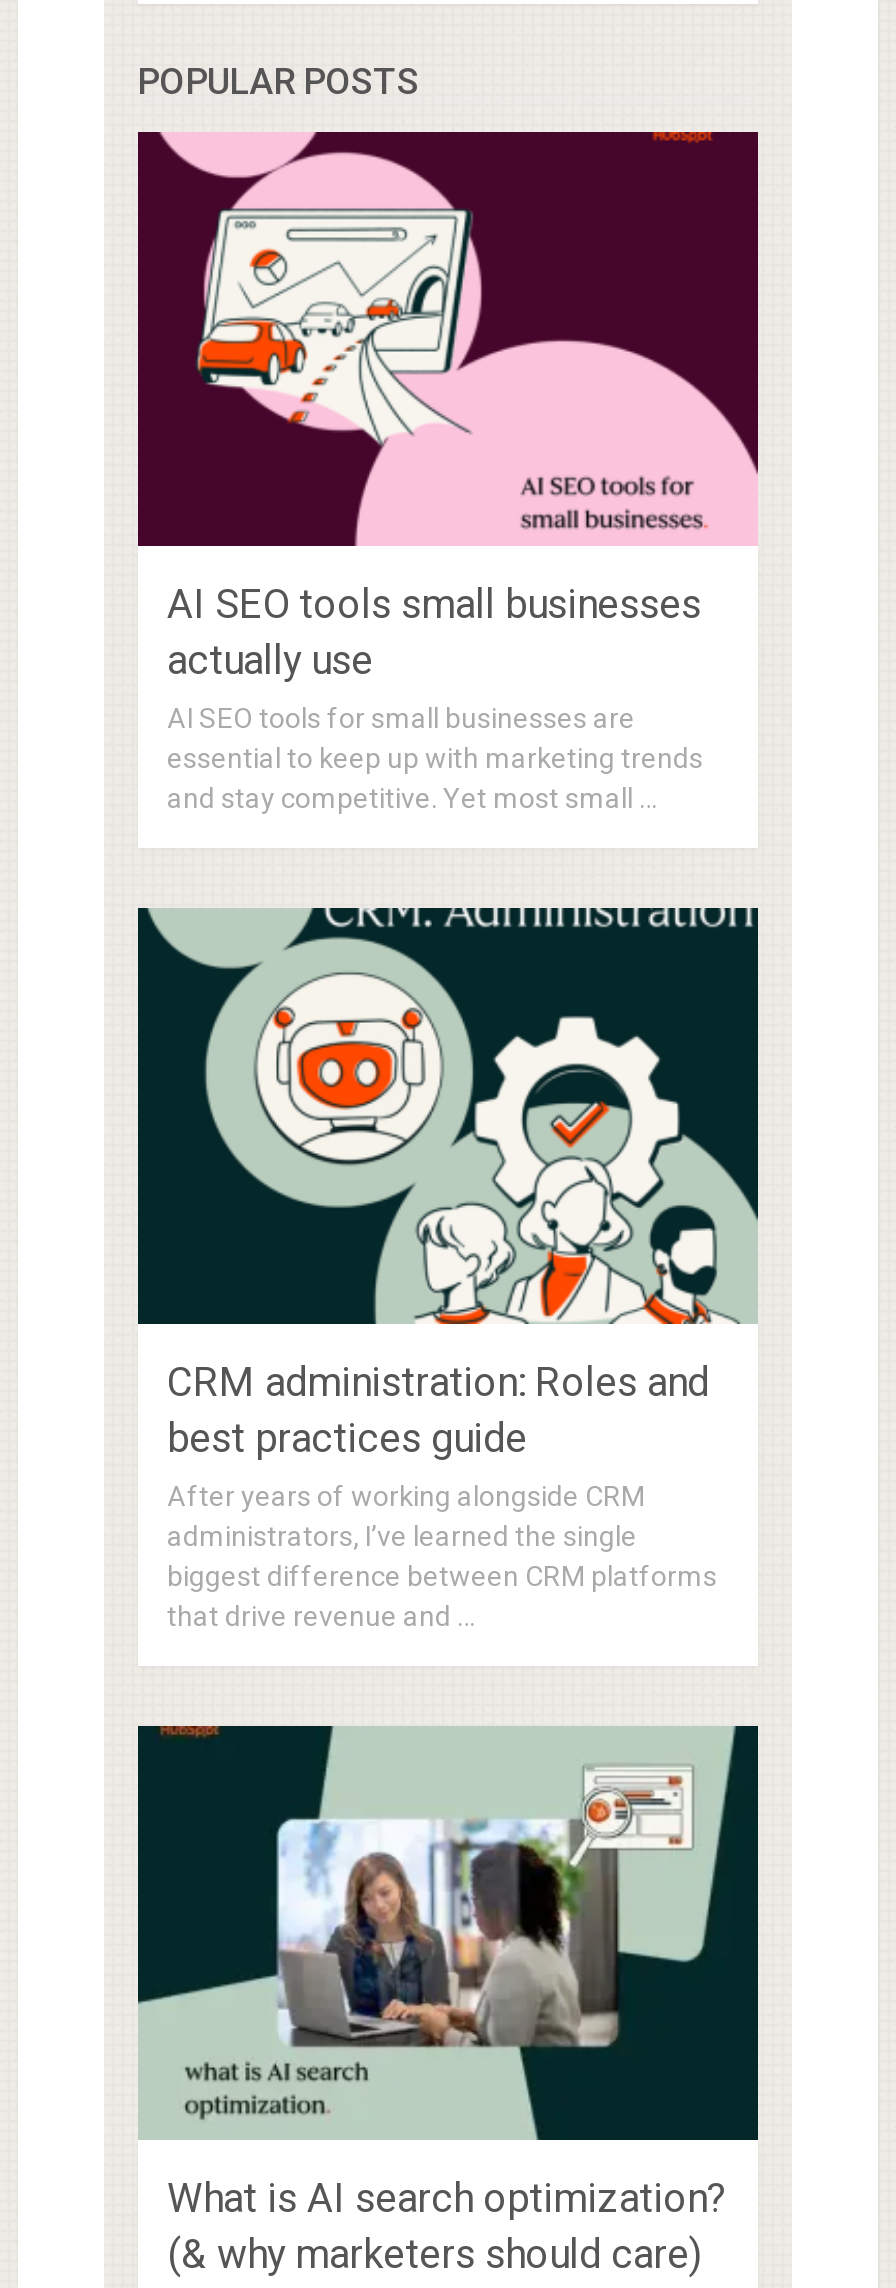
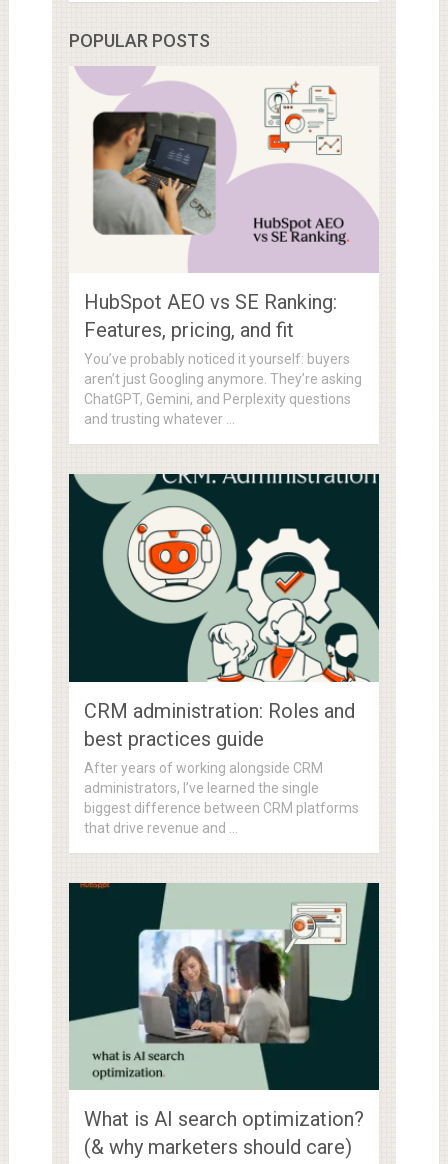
- [image]
- AI SEO tools small businesses
- actually use
- AI SEO tools for small businesses are
- essential to keep up with marketing trends
- and stay competitive. Yet most small …
+ [image]
+ HubSpot AEO vs SE Ranking:
+ Features, pricing, and fit
+ You’ve probably noticed it yourself: buyers
+ aren’t just Googling anymore. They’re asking
+ ChatGPT, Gemini, and Perplexity questions
+ and trusting whatever …
